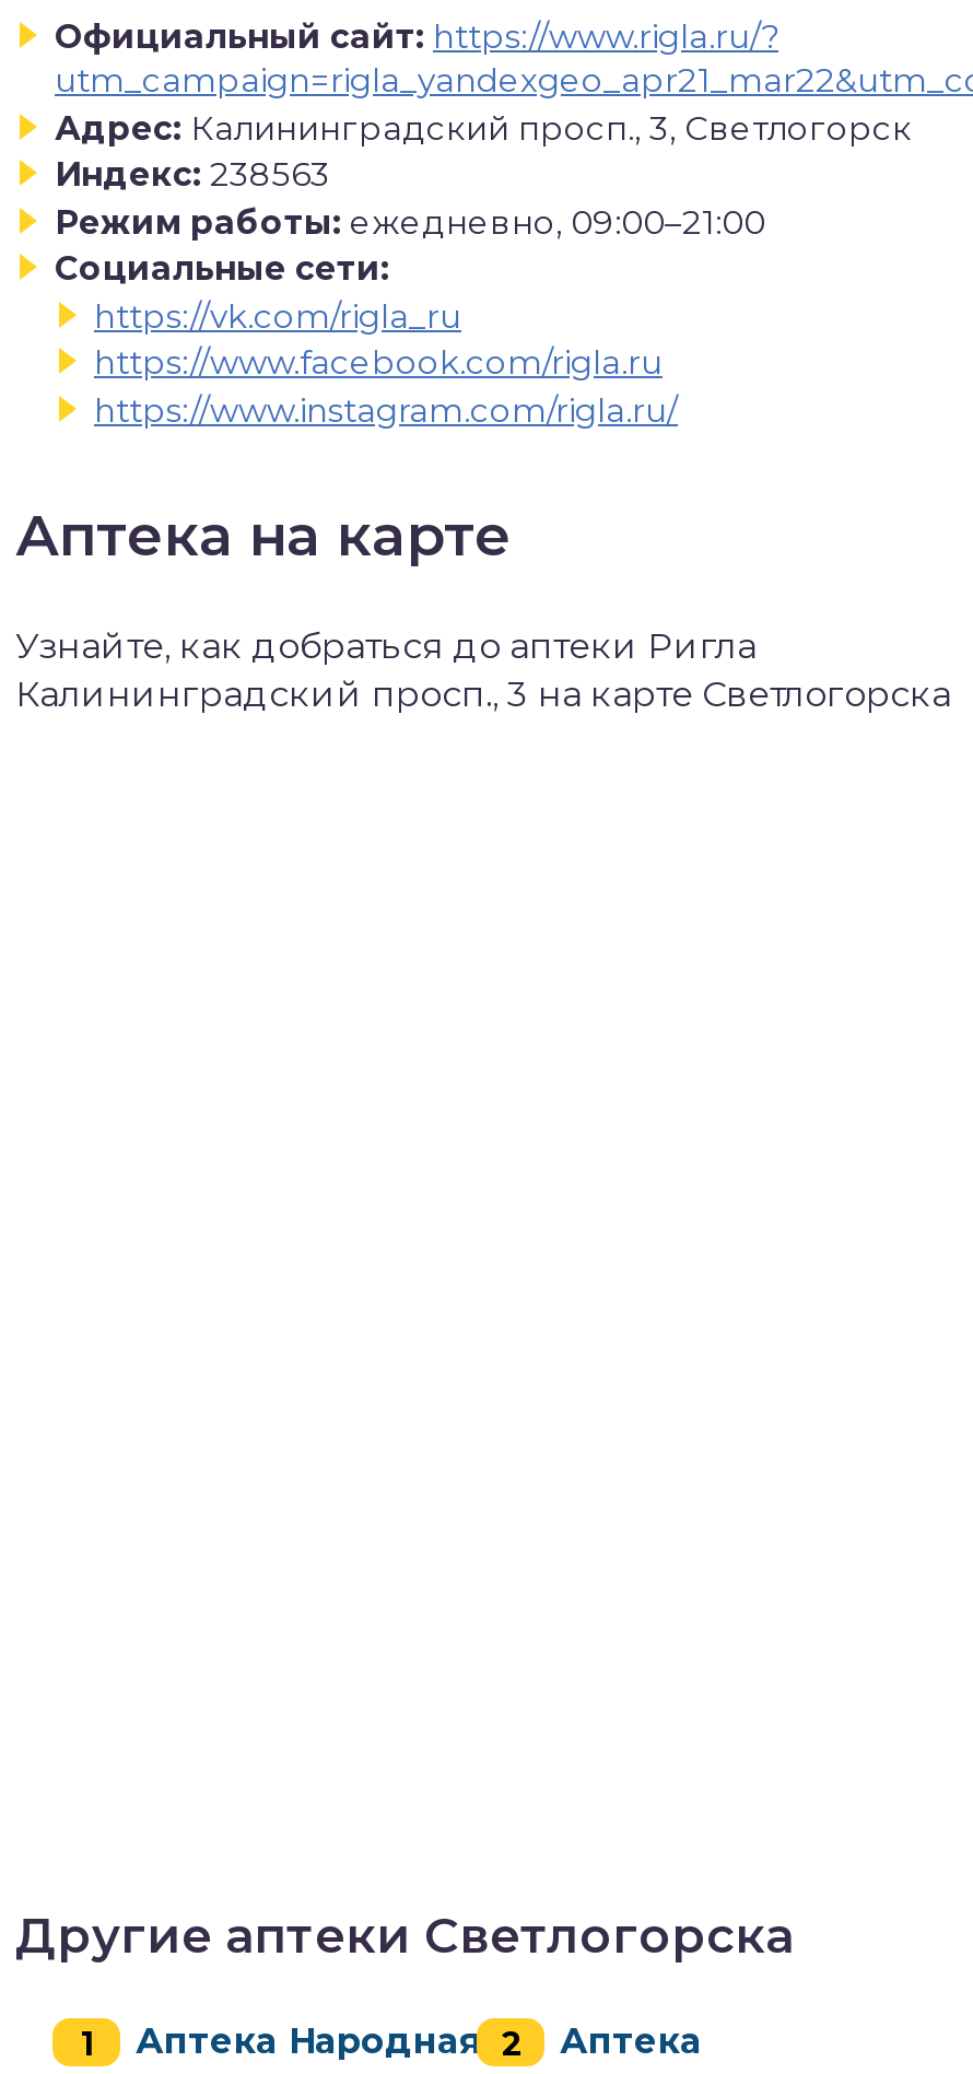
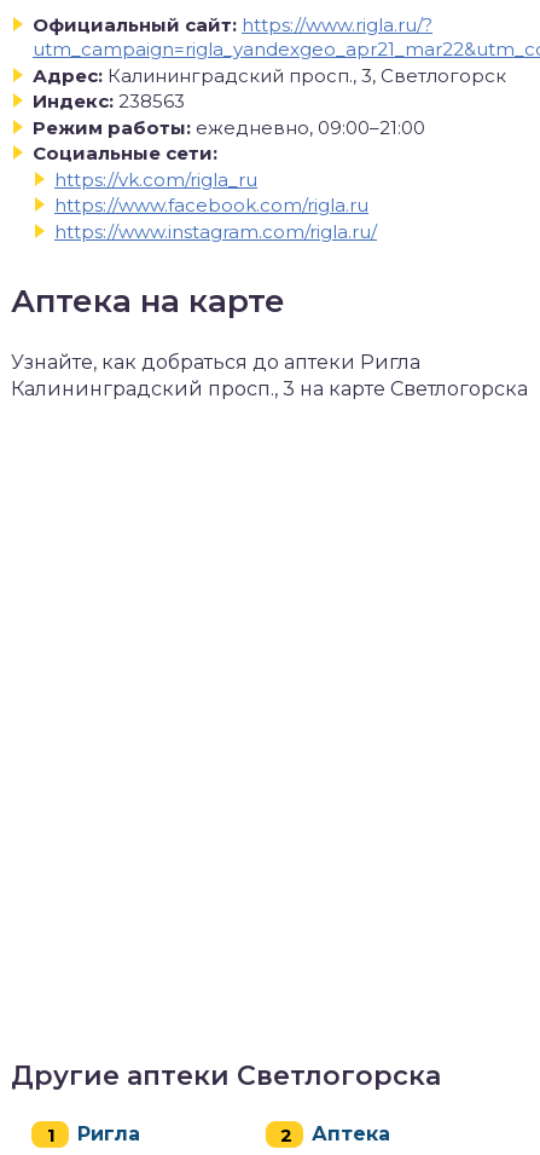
- Аптека Народная
+ Ригла
